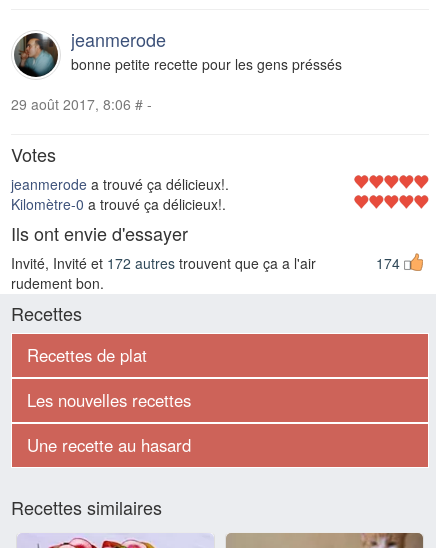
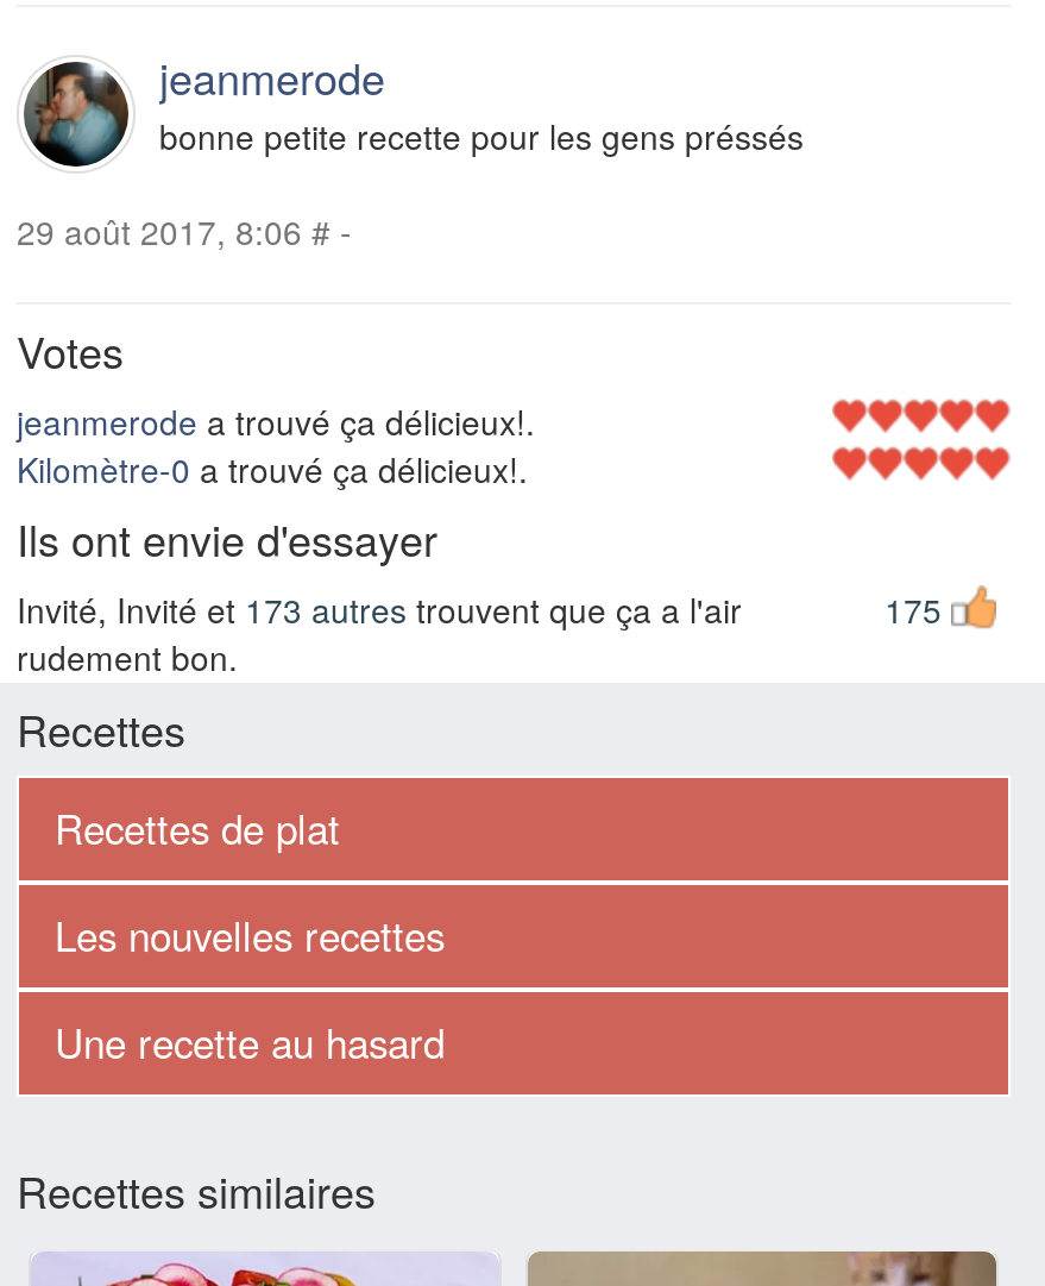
- Invité, Invité et 172 autres trouvent que ça a l'air
+ Invité, Invité et 173 autres trouvent que ça a l'air

- 174
+ 175
